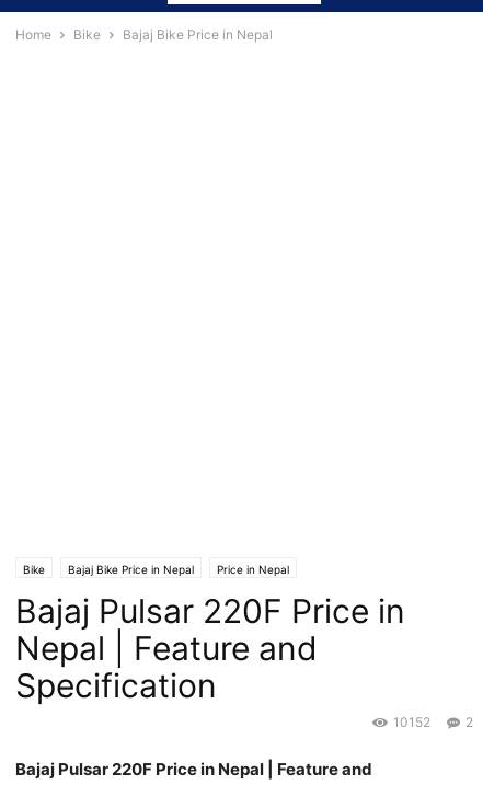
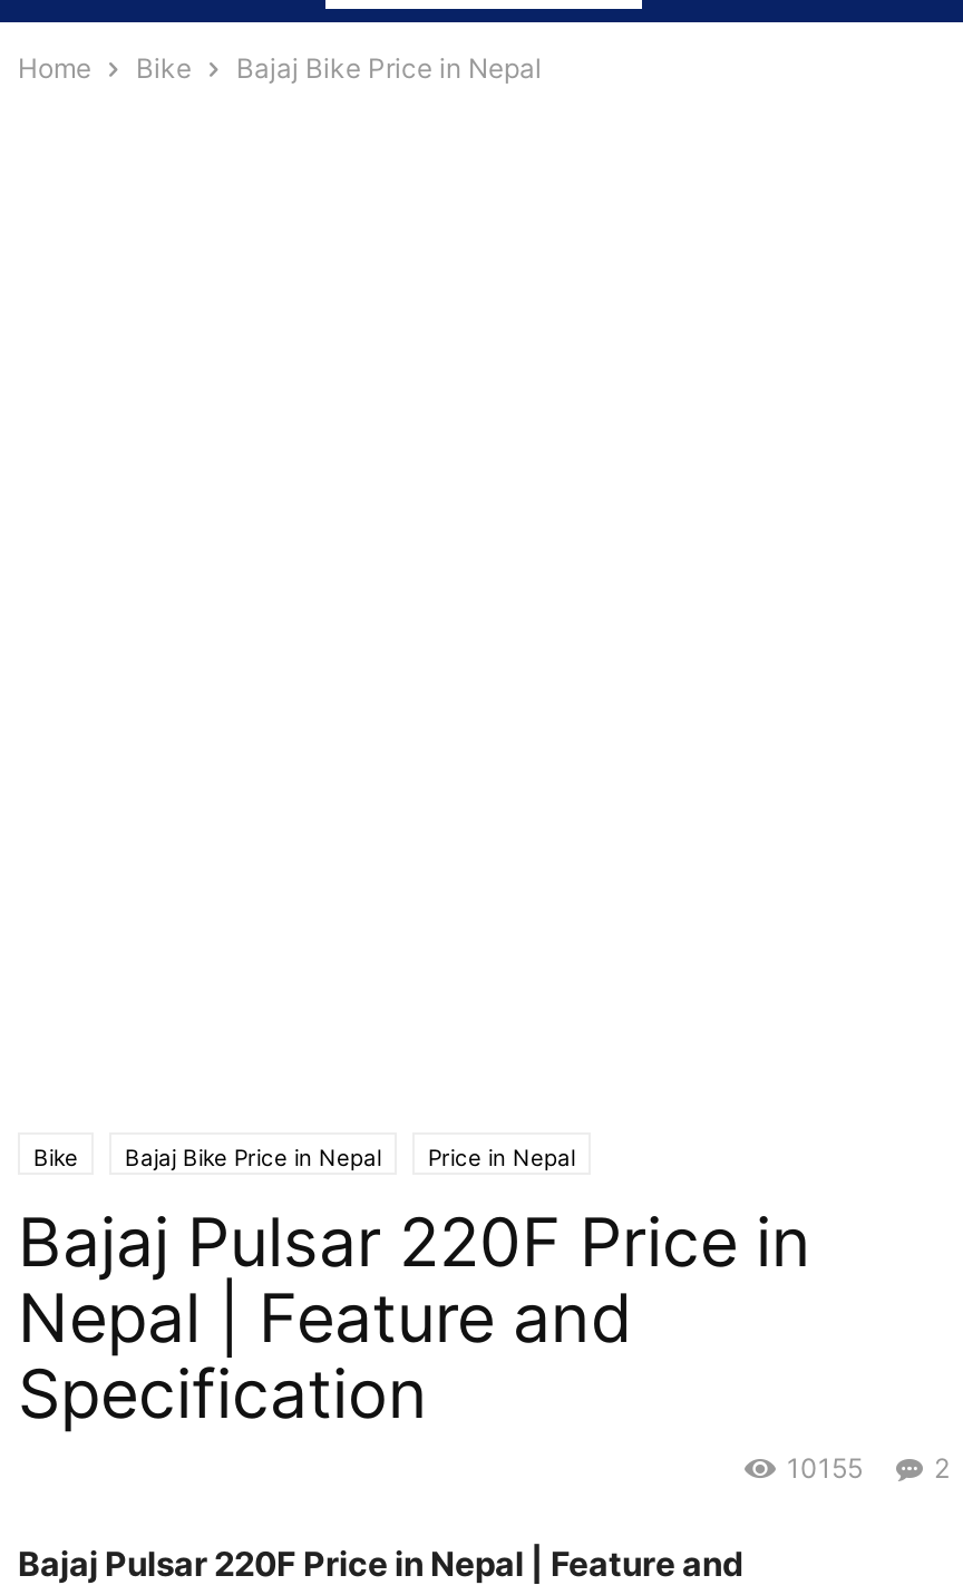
- 10152
+ 10155
